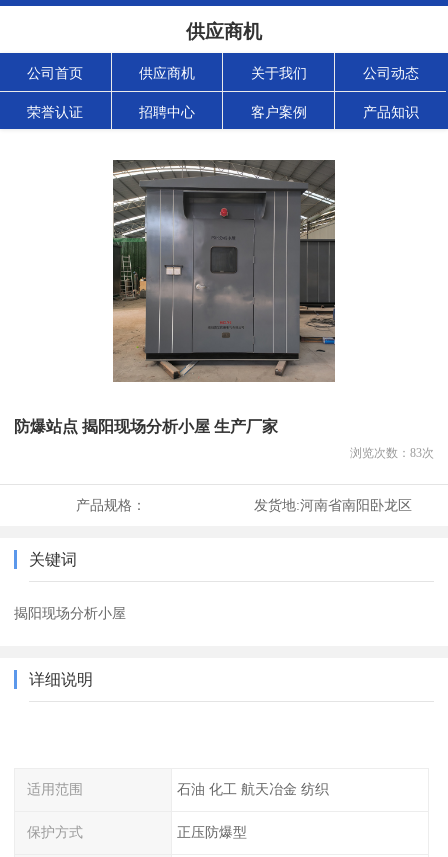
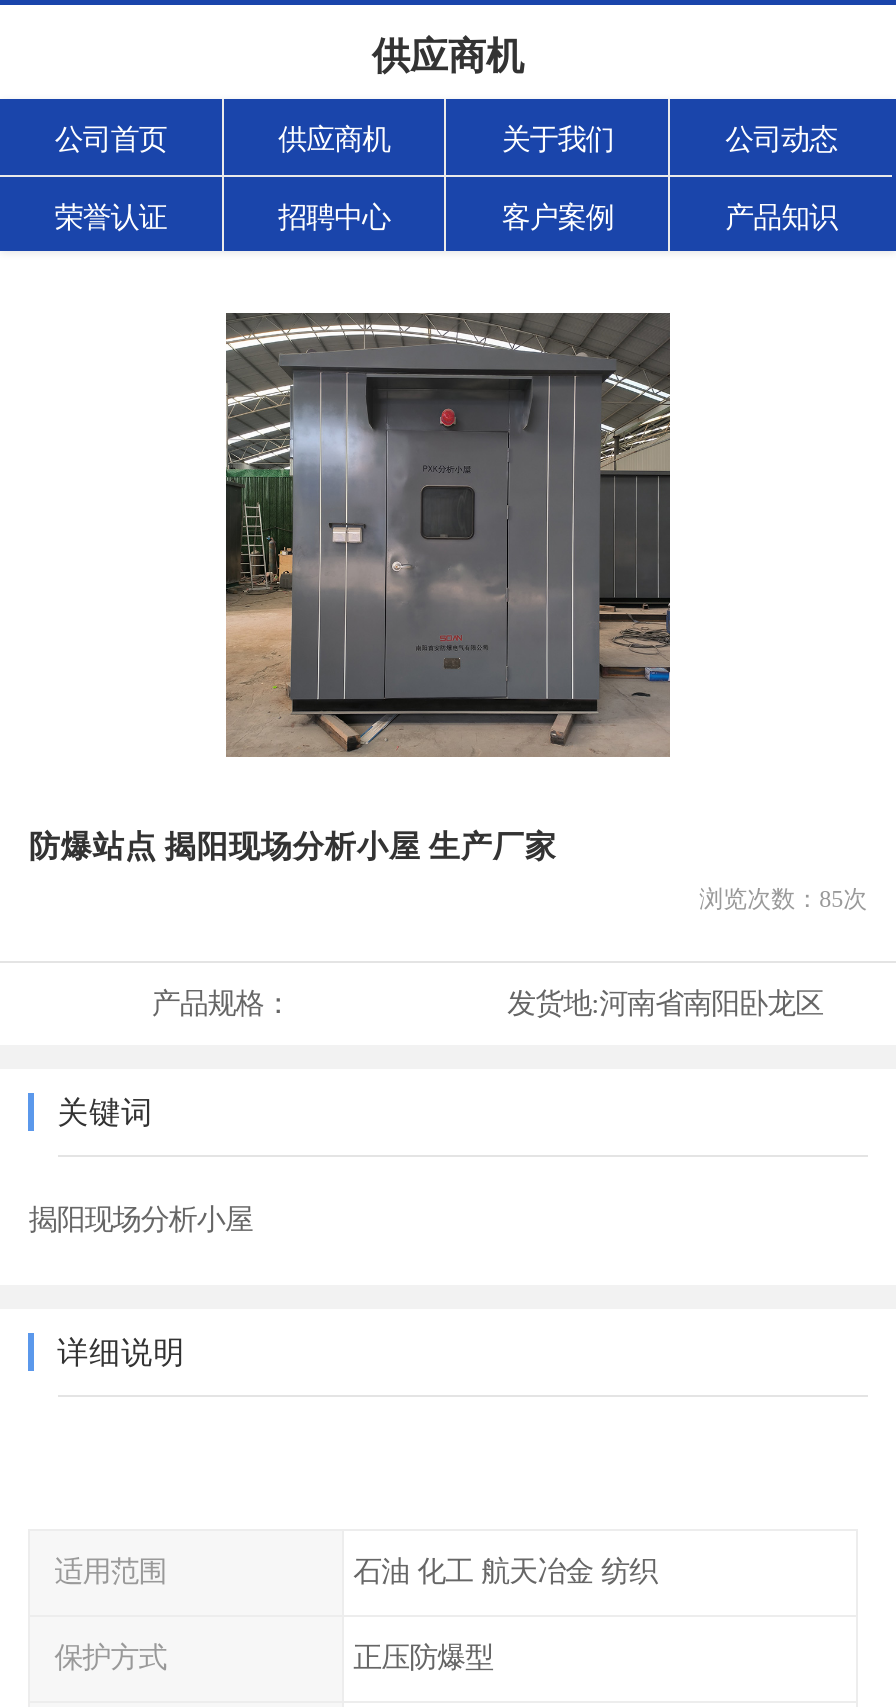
- 浏览次数：83次
+ 浏览次数：85次
